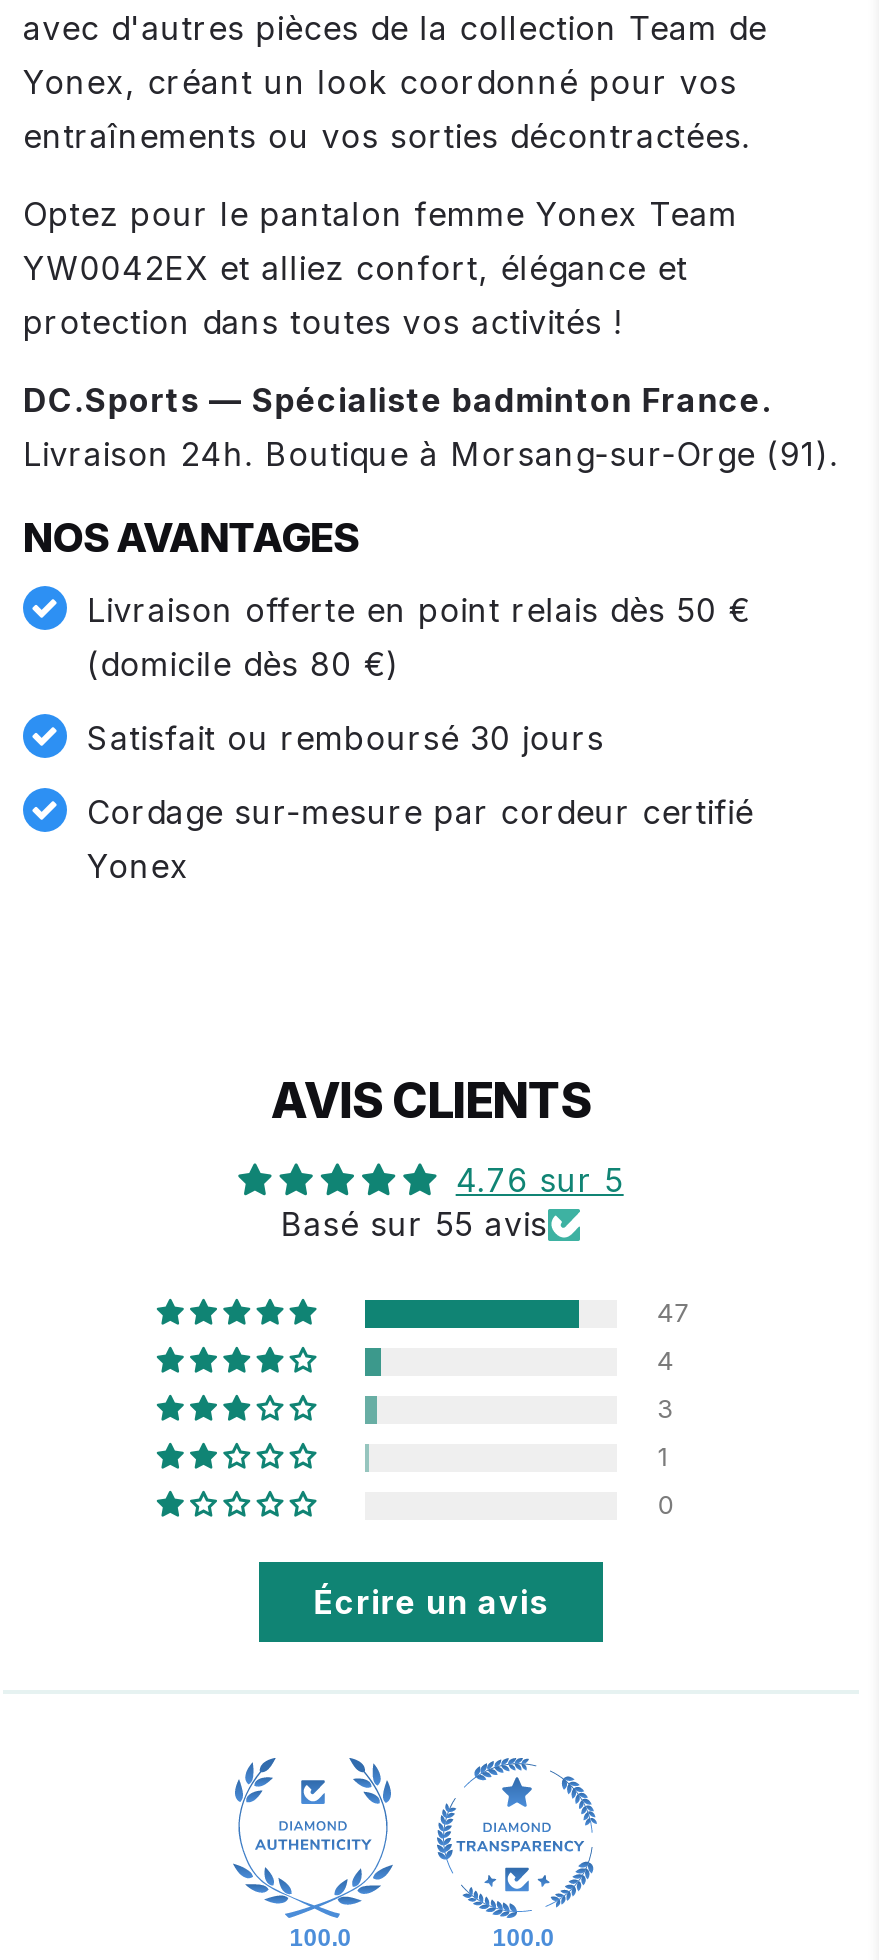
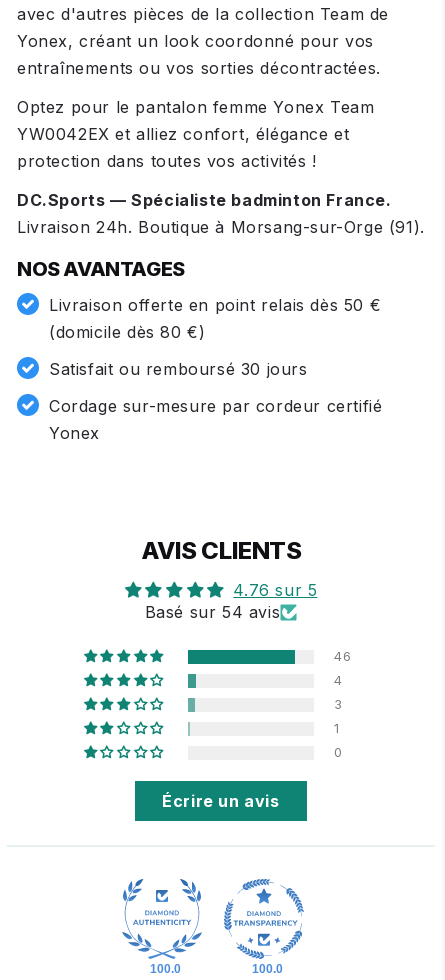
- Basé sur 55 avis
+ Basé sur 54 avis

- 47
+ 46
